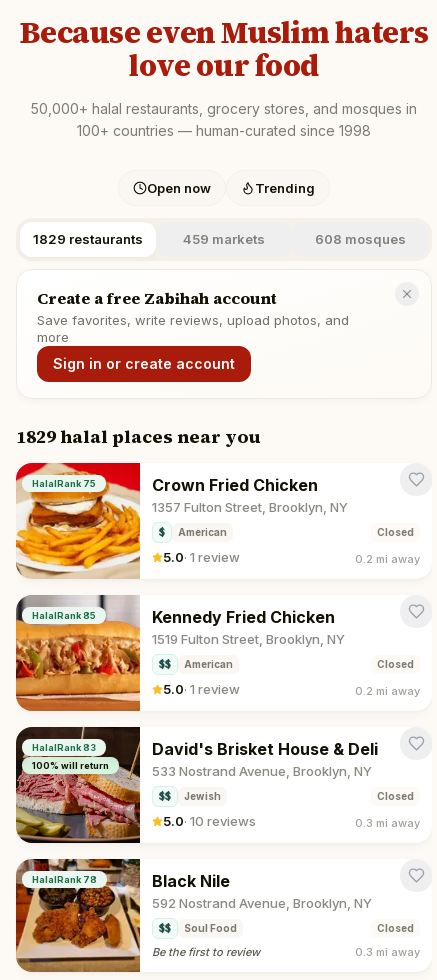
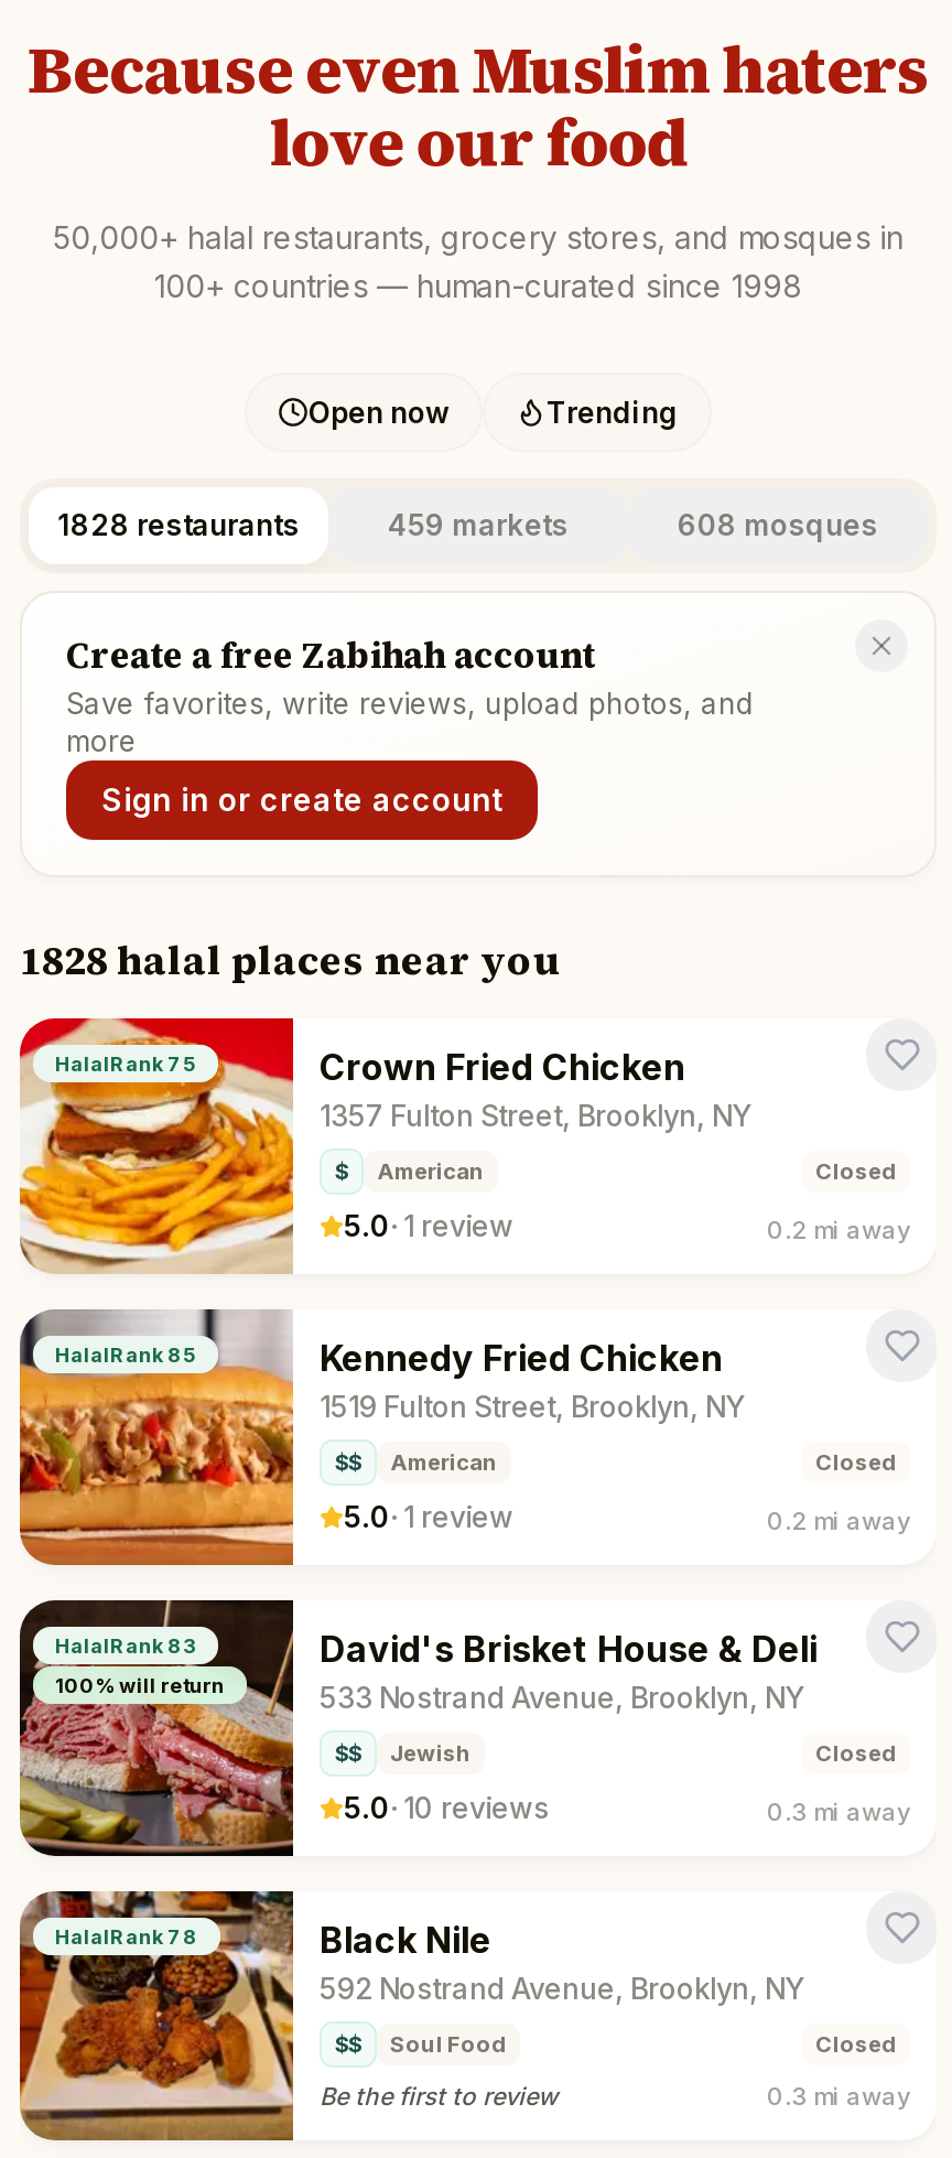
- 1829 restaurants
+ 1828 restaurants

- 1829 halal places near you
+ 1828 halal places near you
